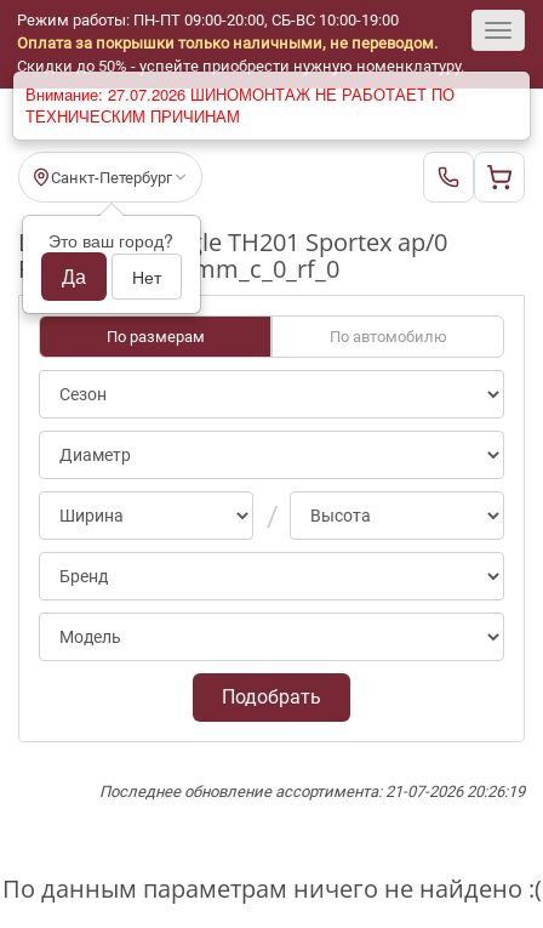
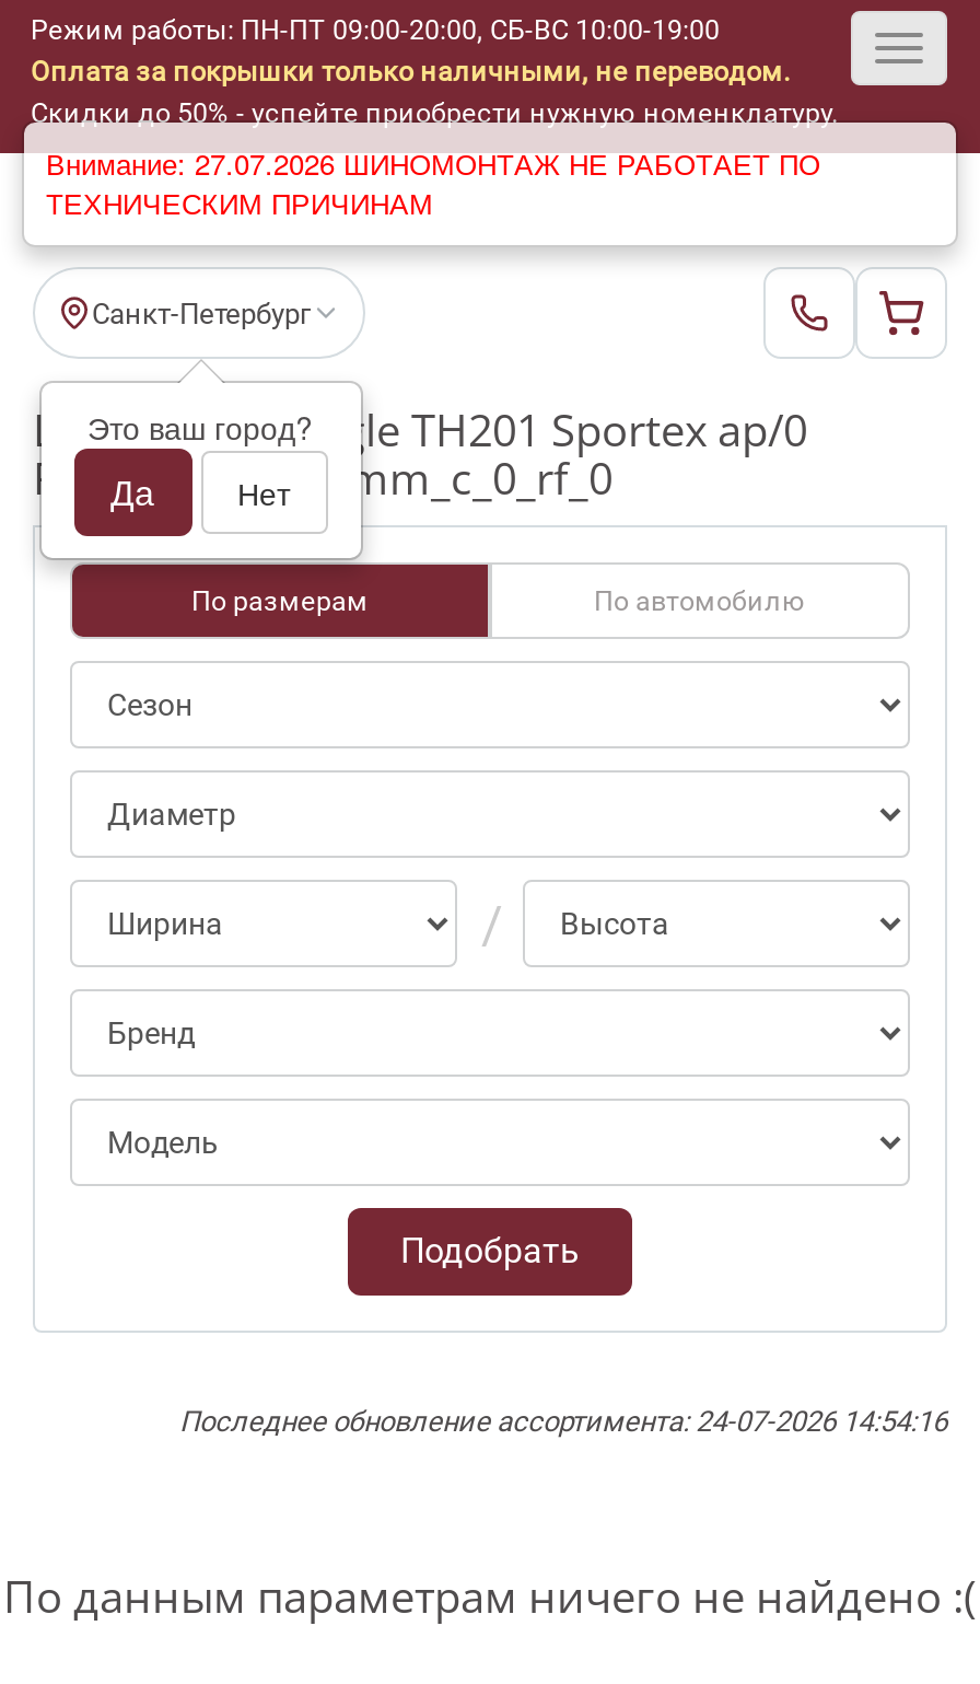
- Последнее обновление ассортимента: 21-07-2026 20:26:19
+ Последнее обновление ассортимента: 24-07-2026 14:54:16
